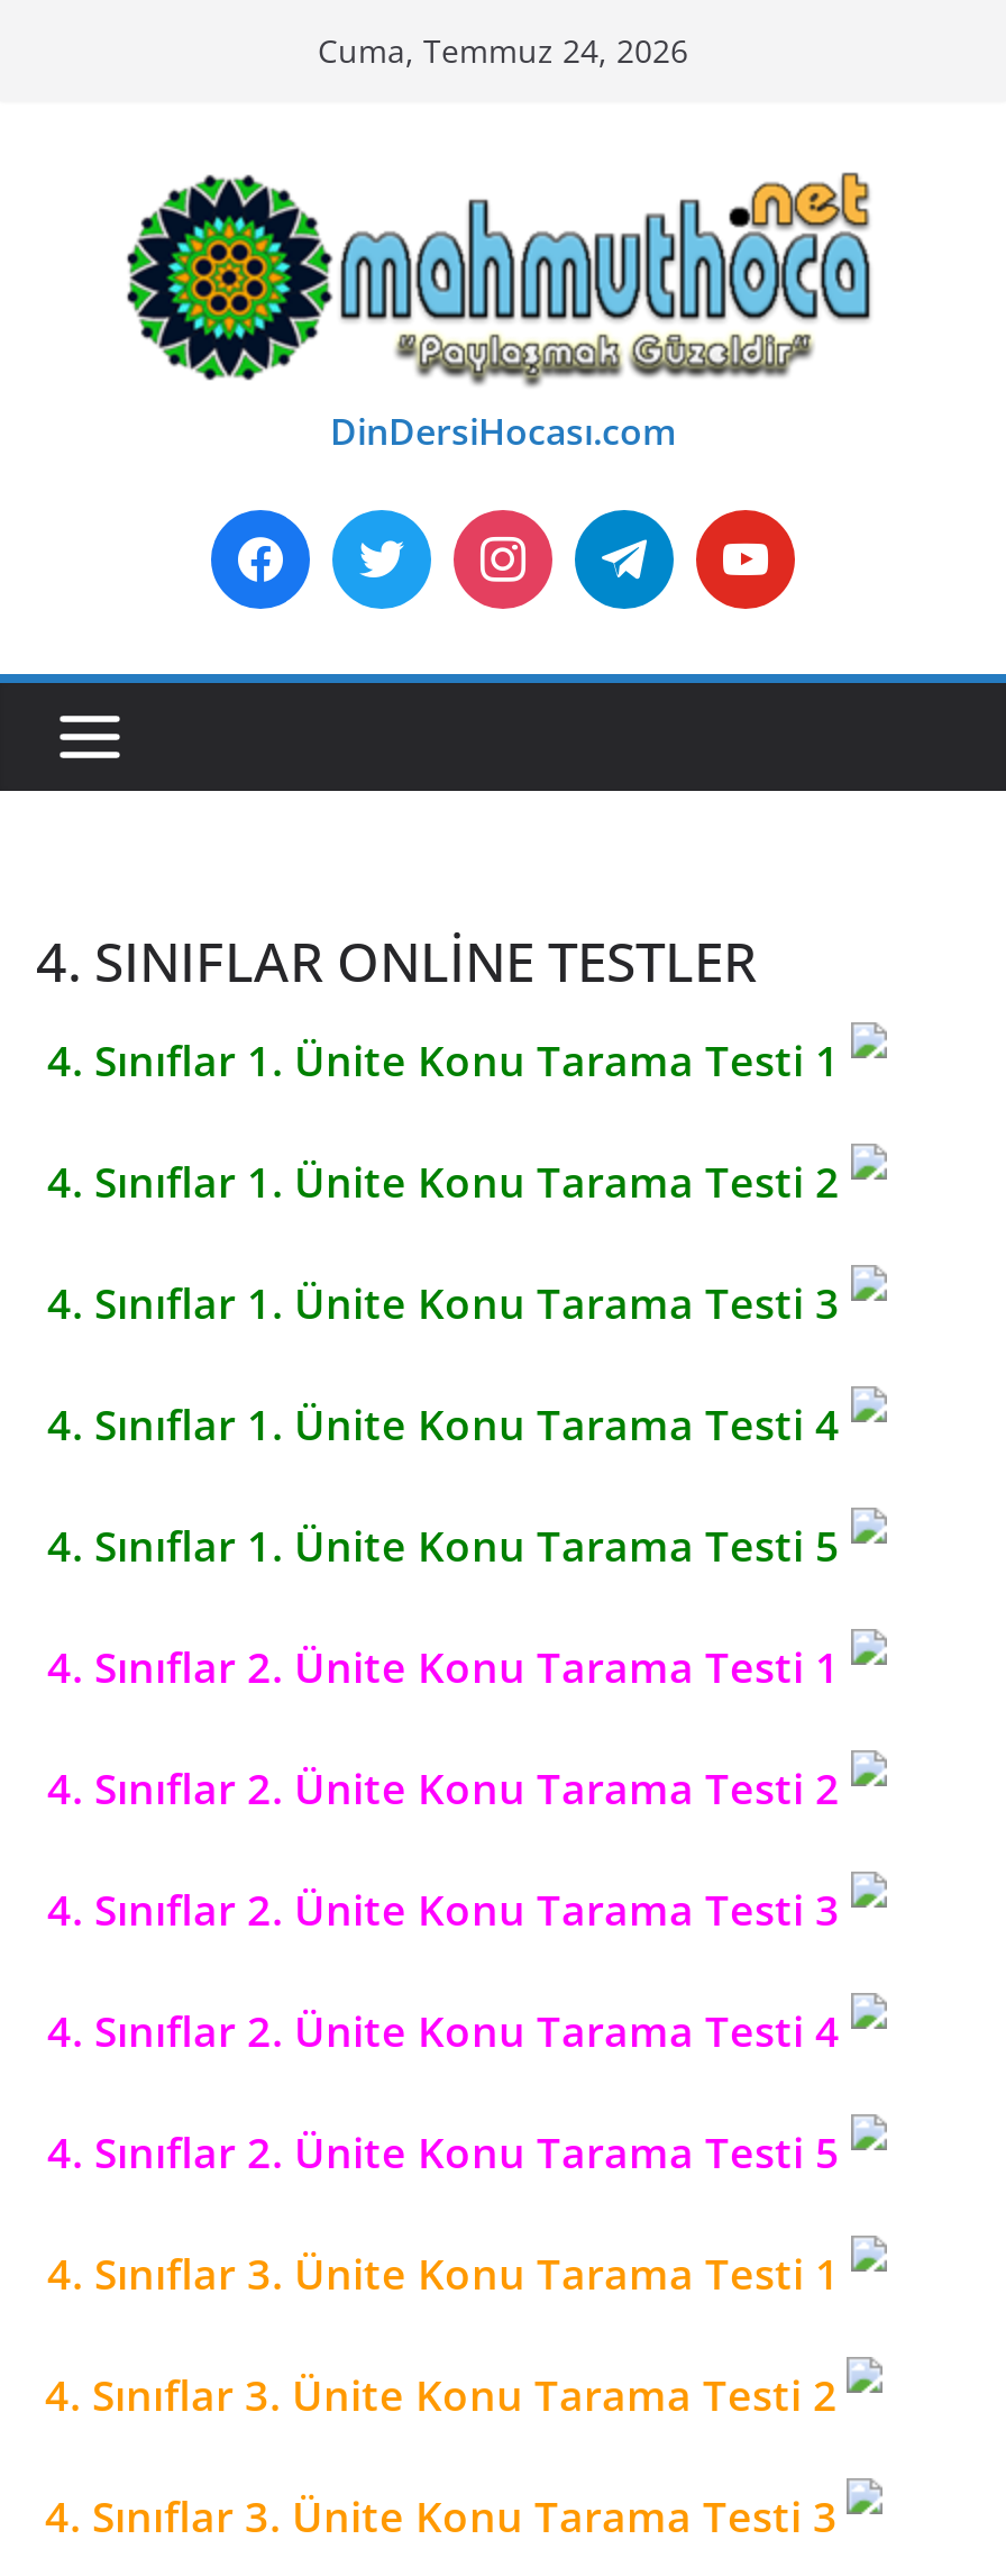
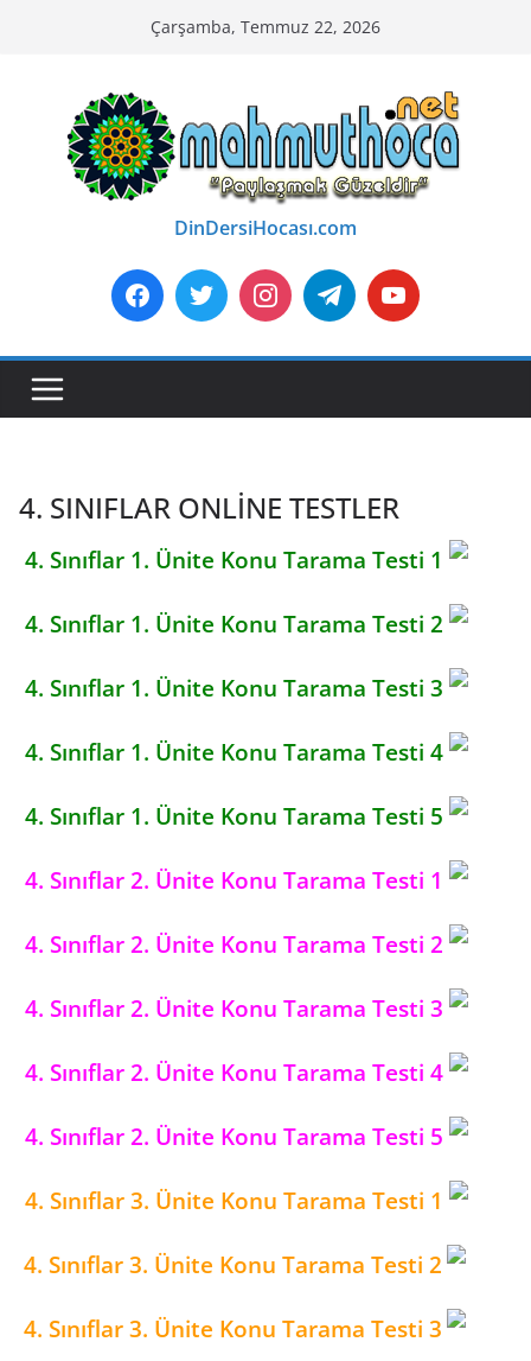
- Cuma, Temmuz 24, 2026
+ Çarşamba, Temmuz 22, 2026
